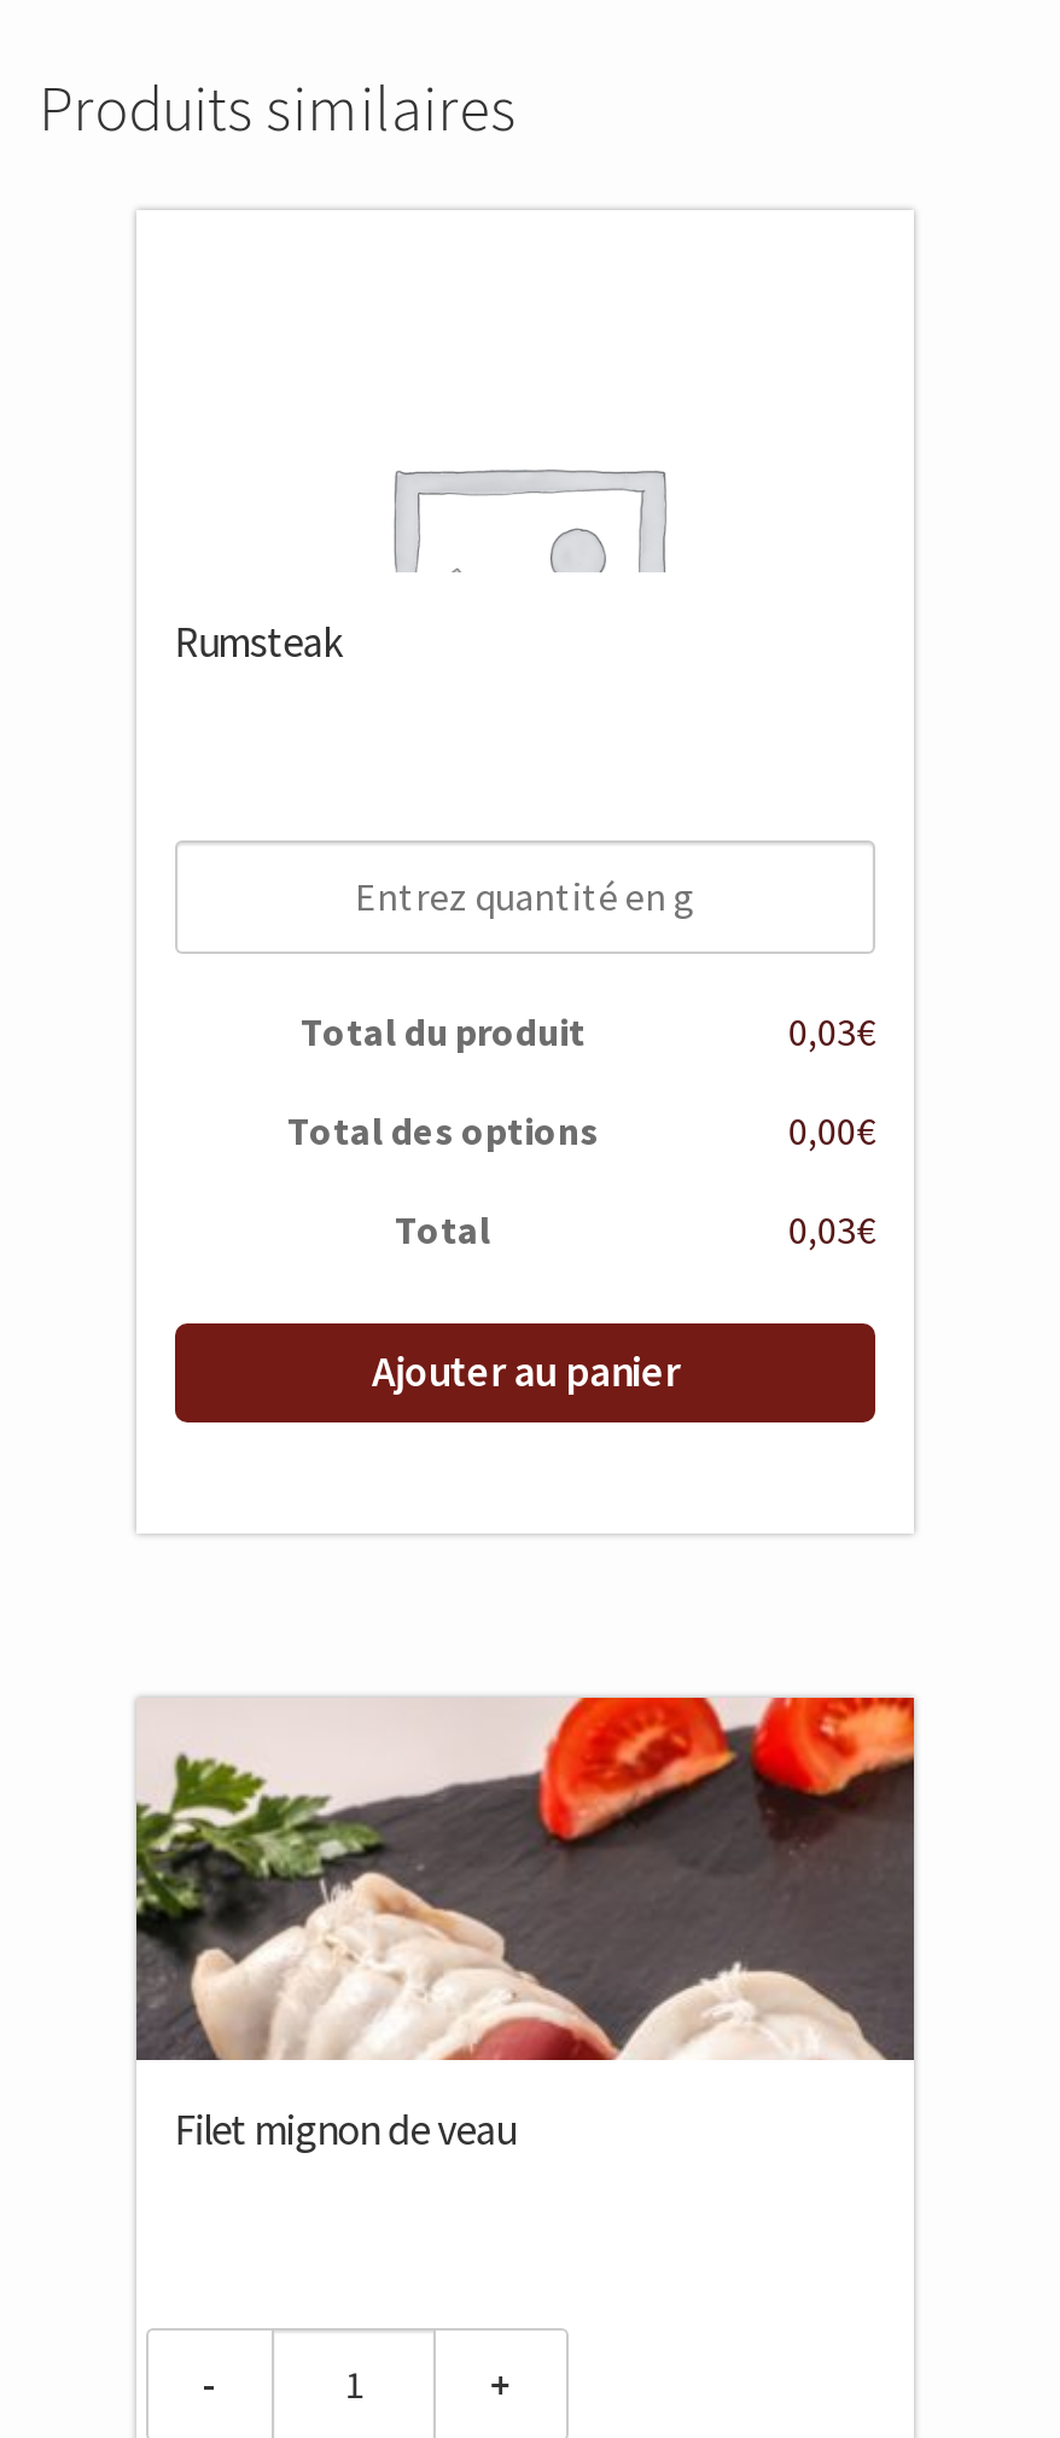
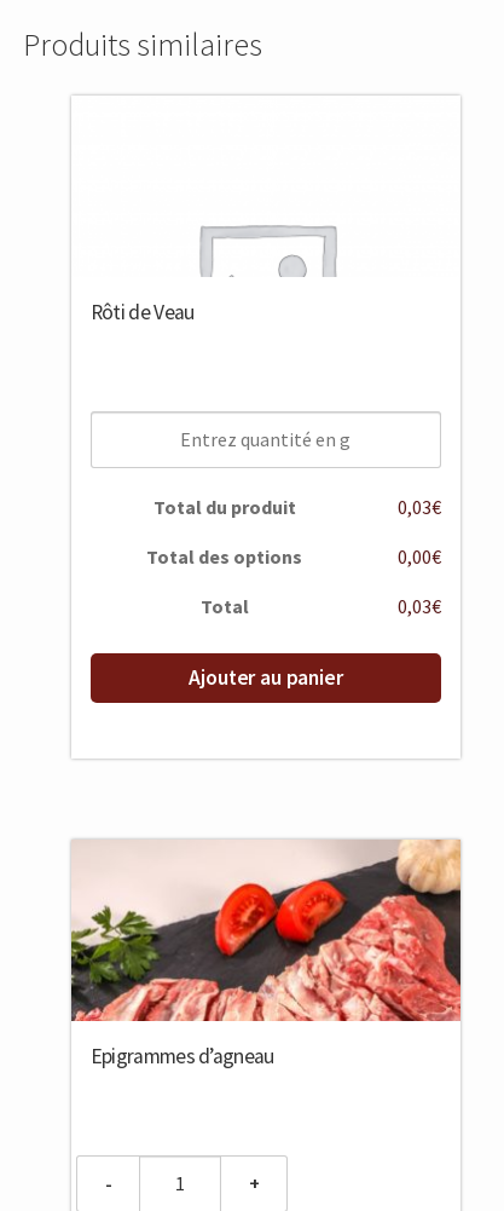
- Rumsteak
+ Rôti de Veau

- [image]
- Filet mignon de veau
+ [image]
+ Epigrammes d’agneau
